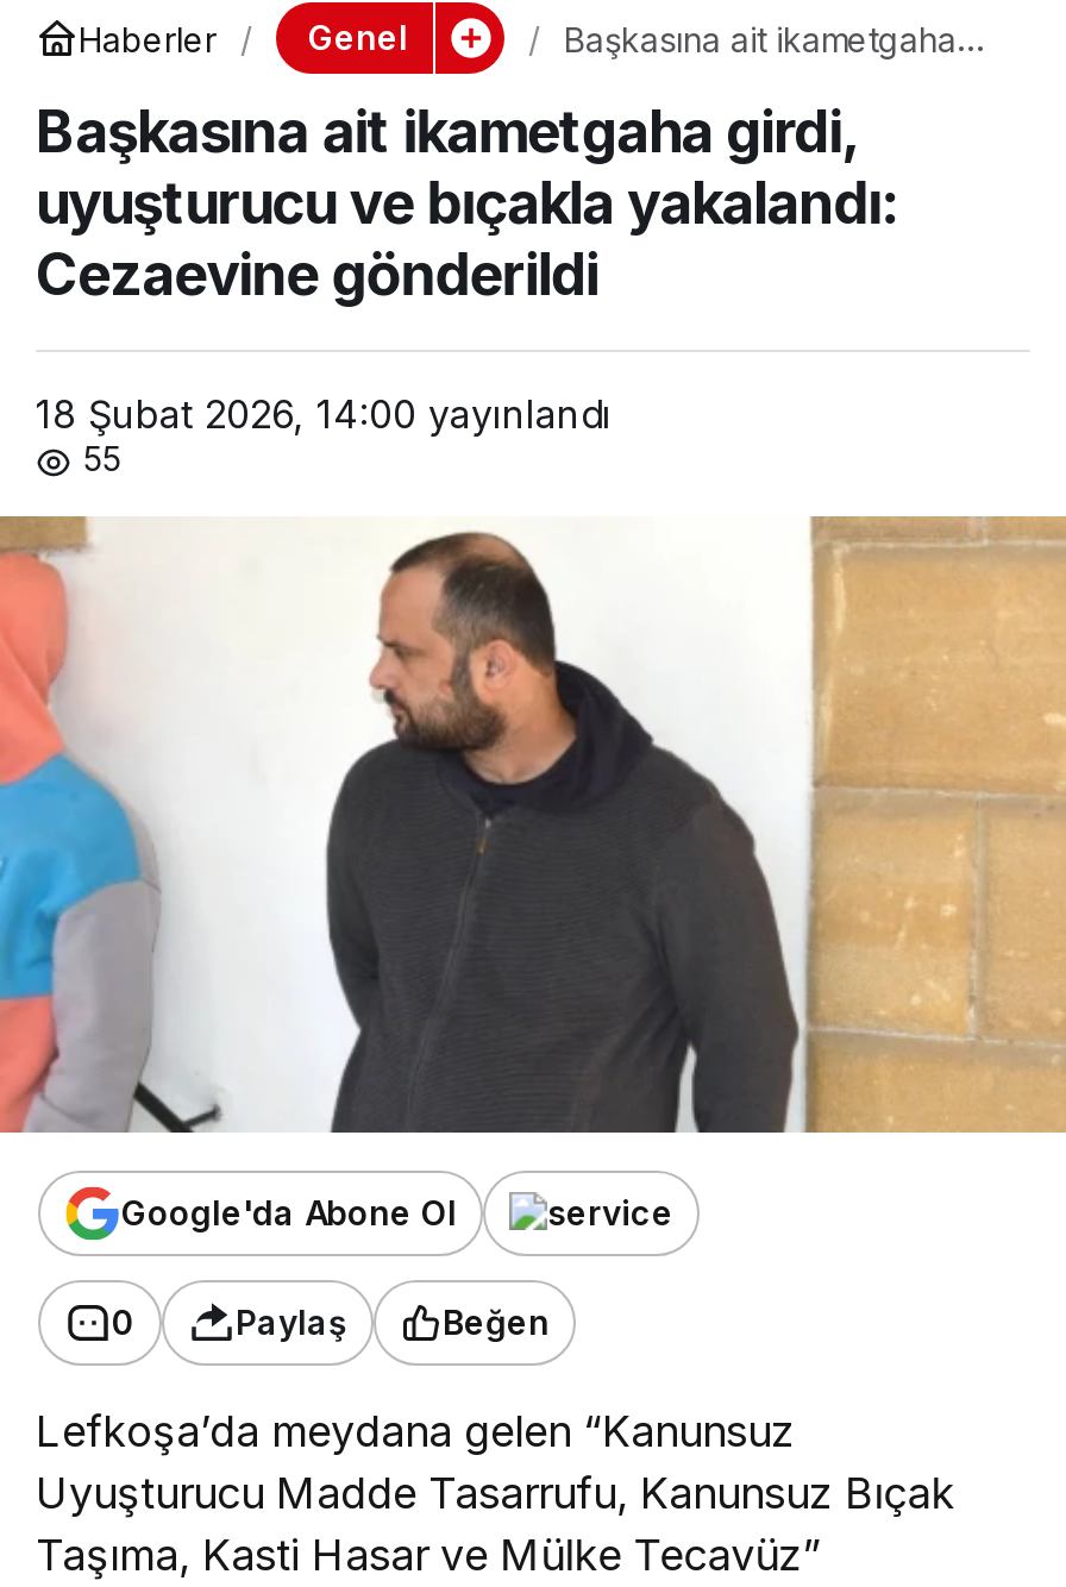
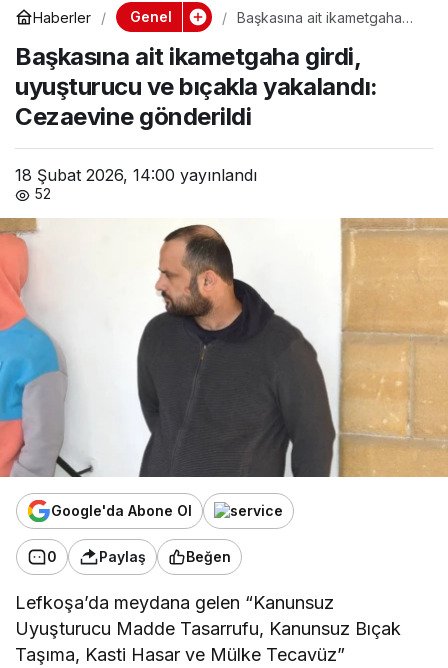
- 55
+ 52
